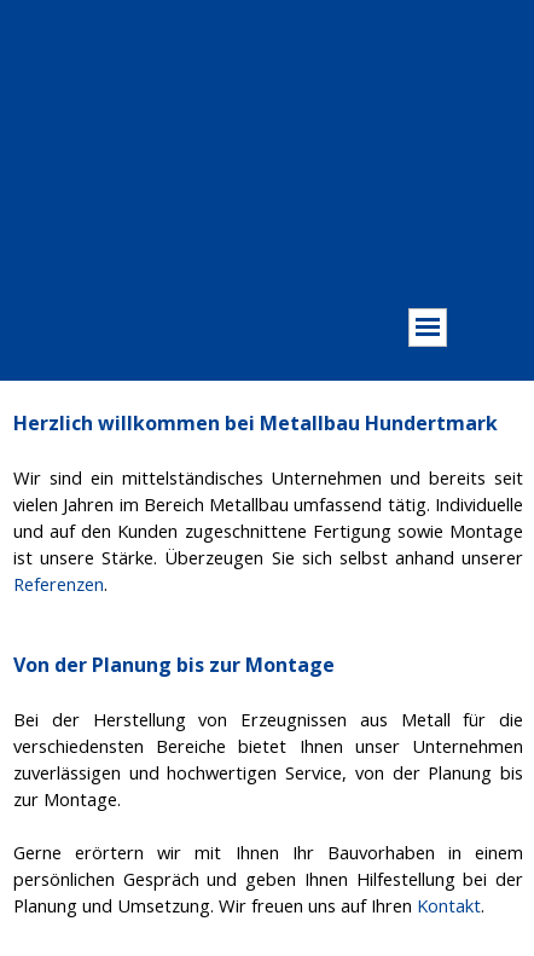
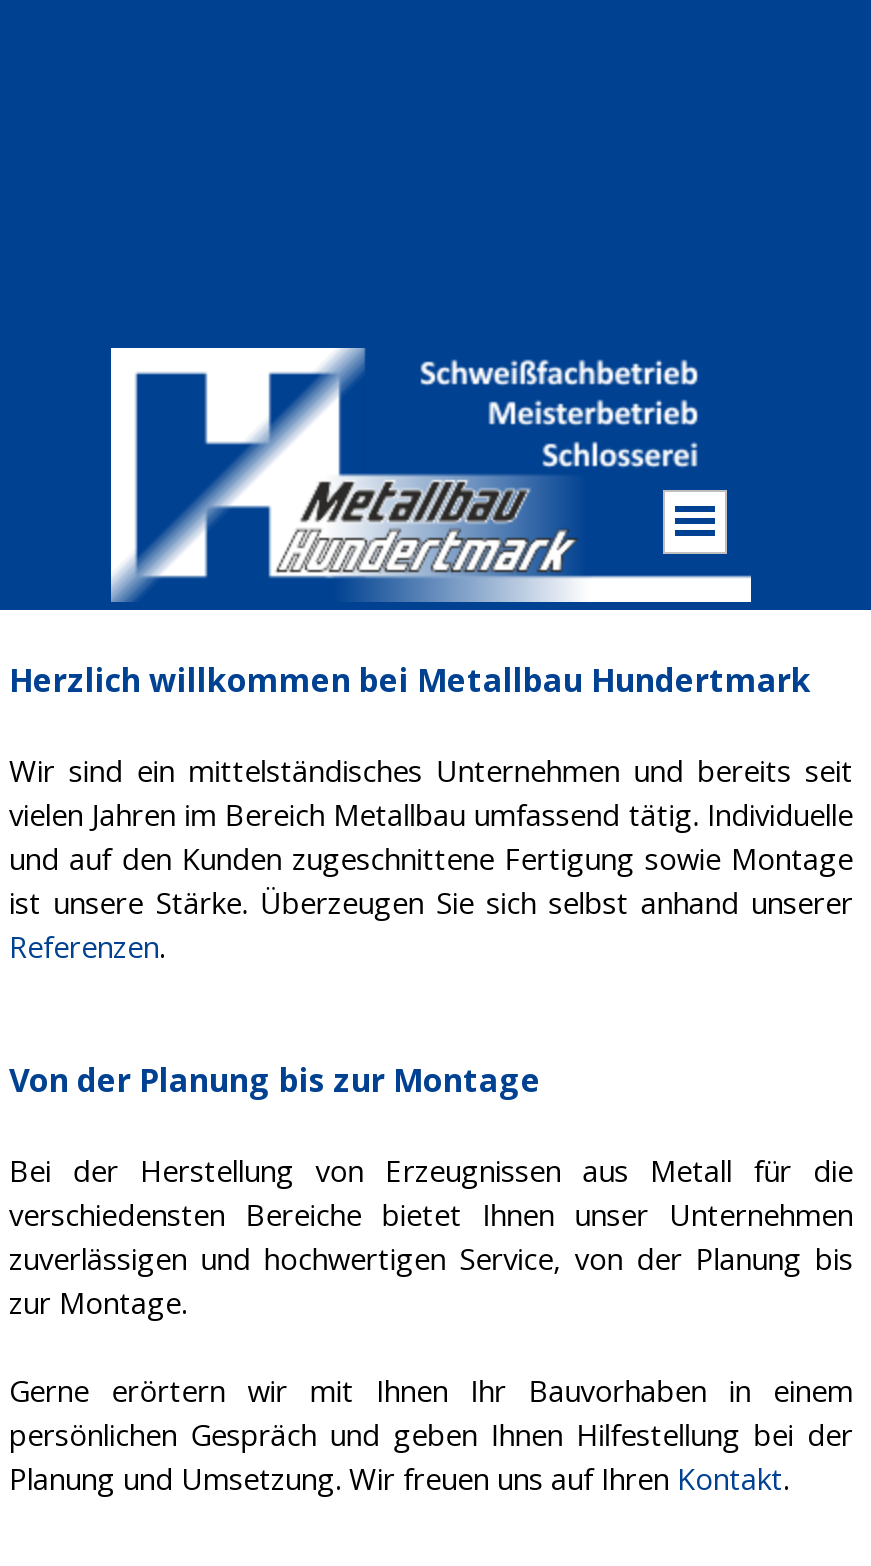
+ [image]
